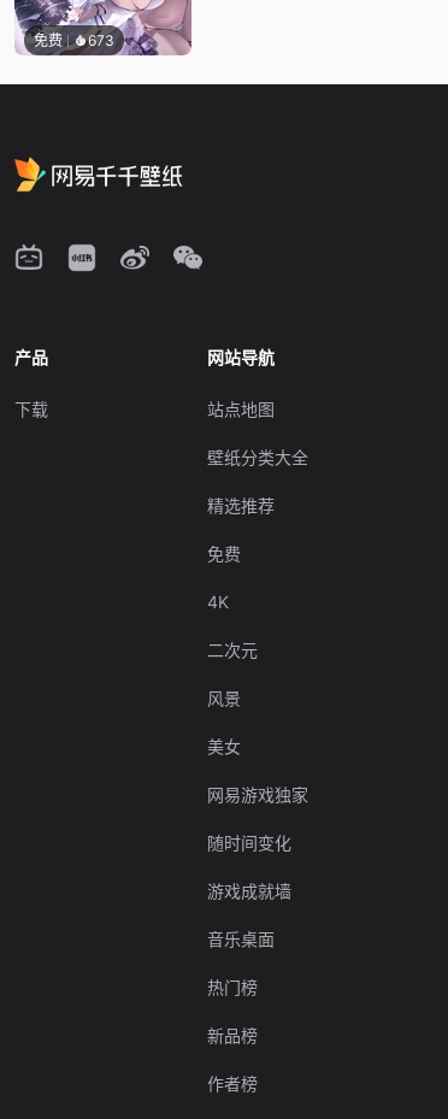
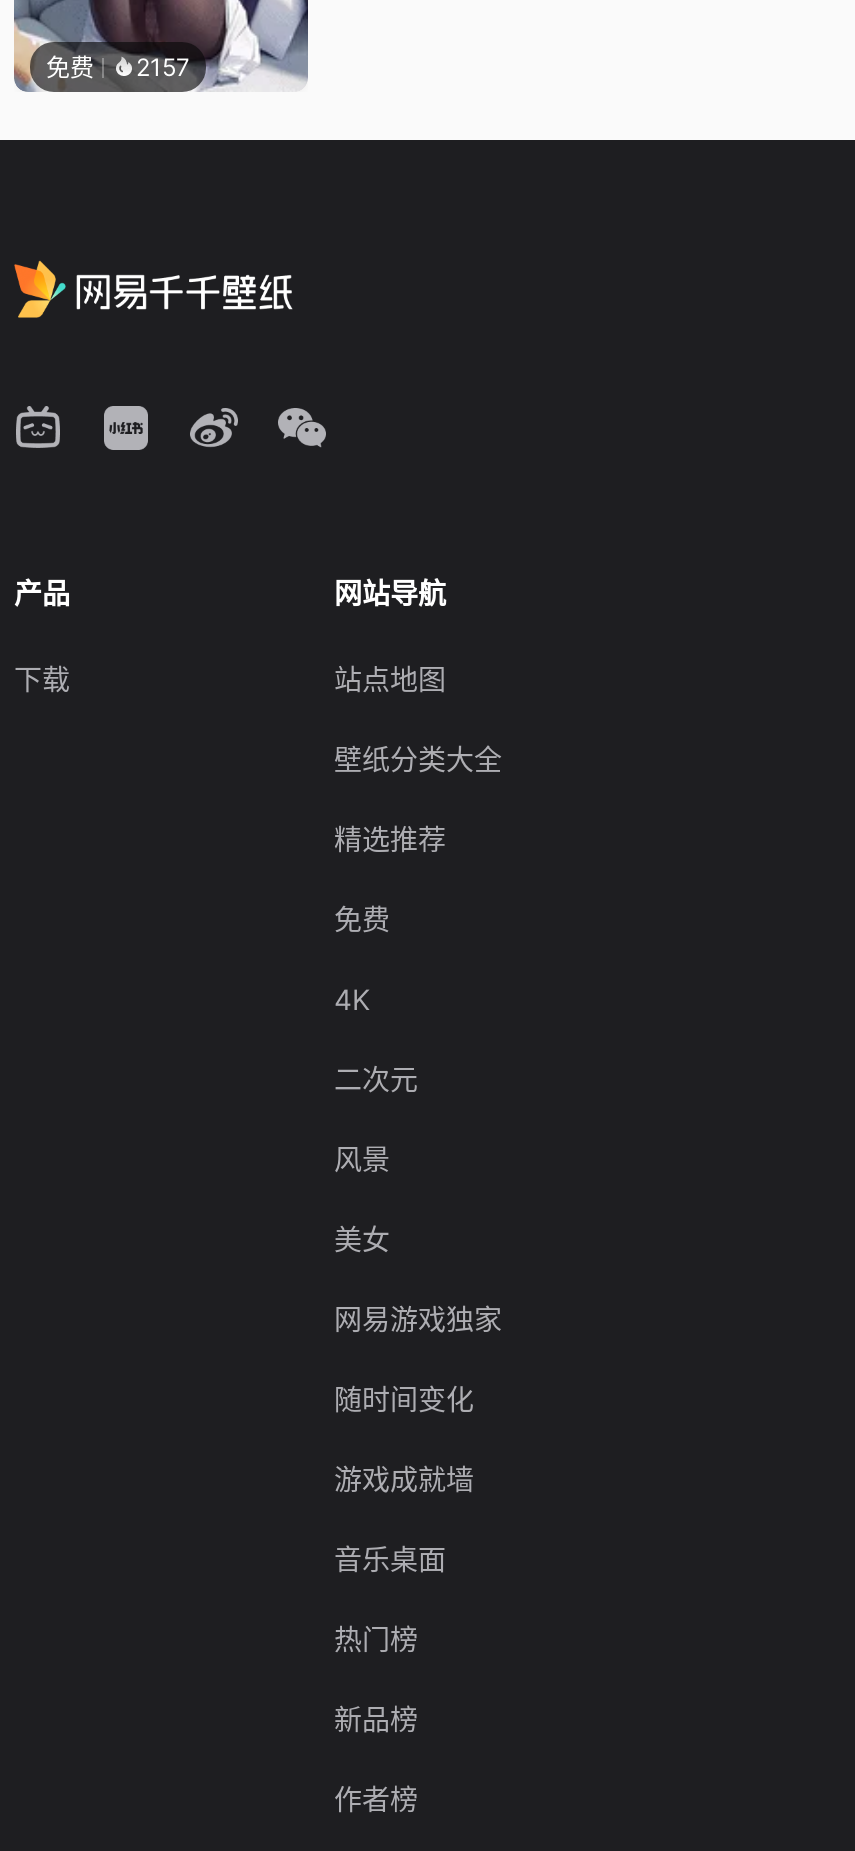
- 免费 673
+ 免费 2157
